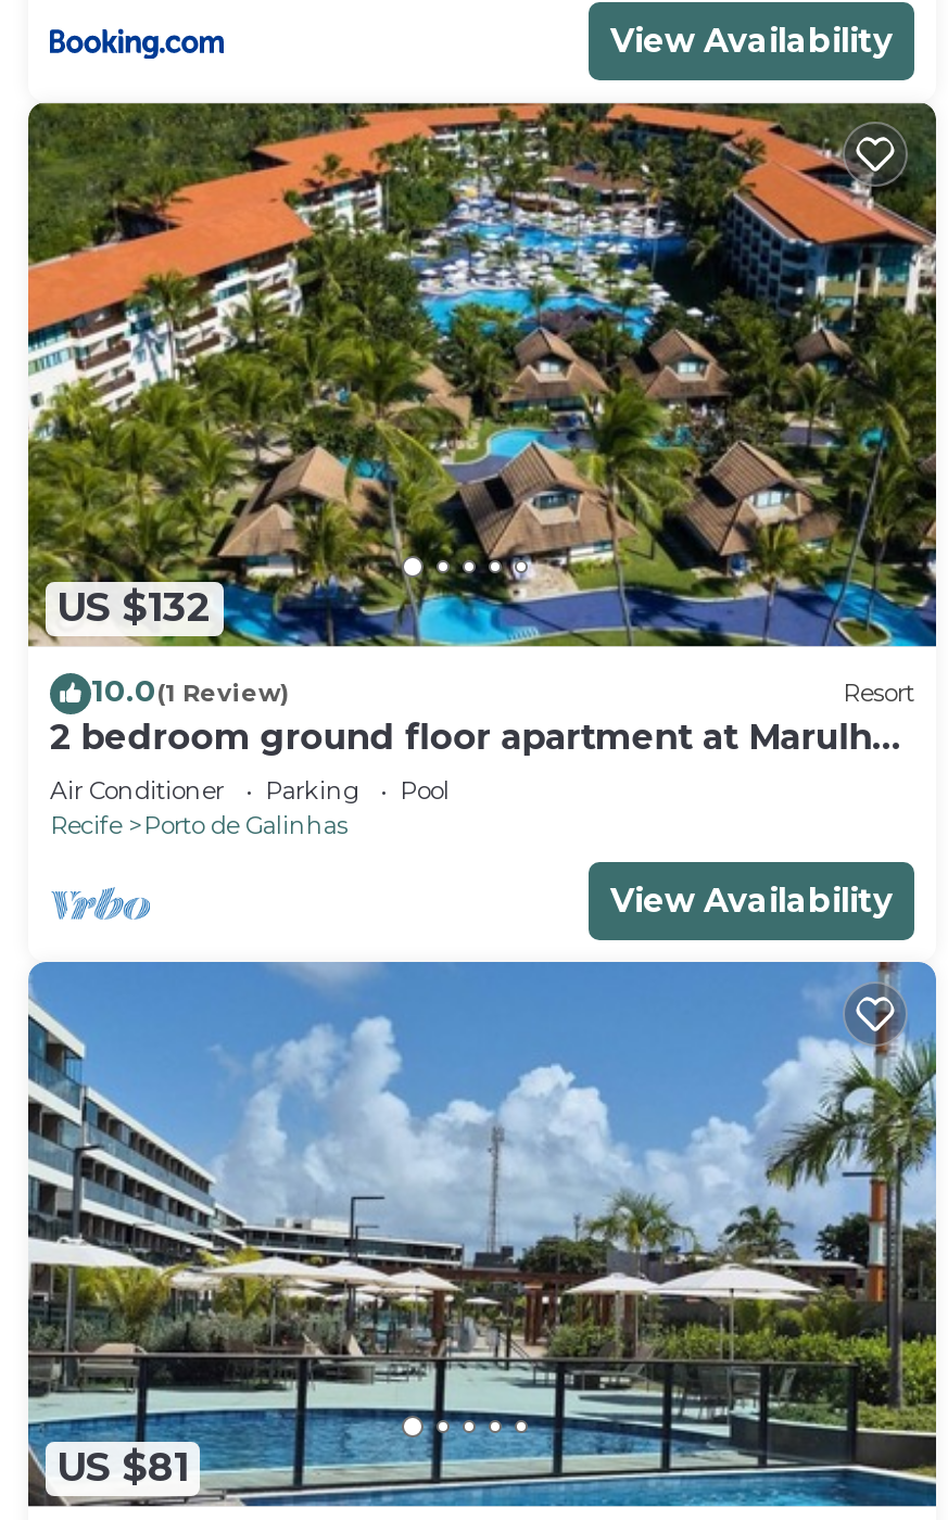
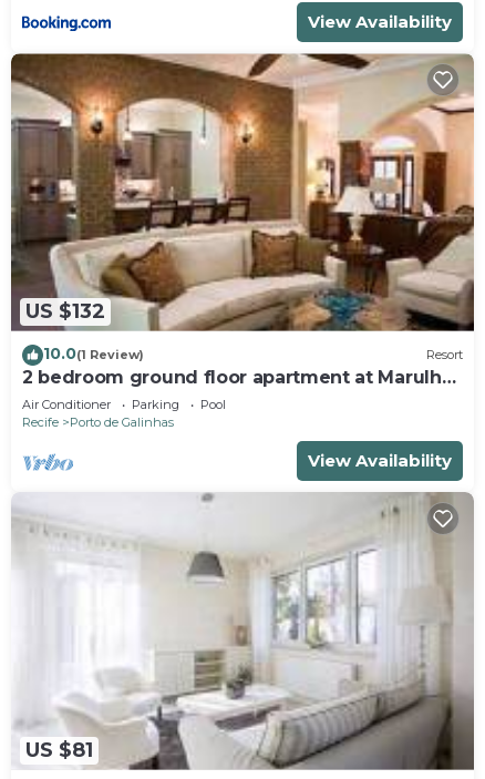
- [image]
+ [image]

- [image]
+ [image]
